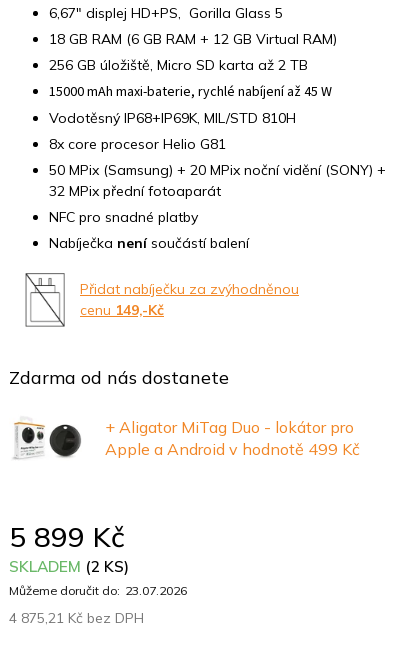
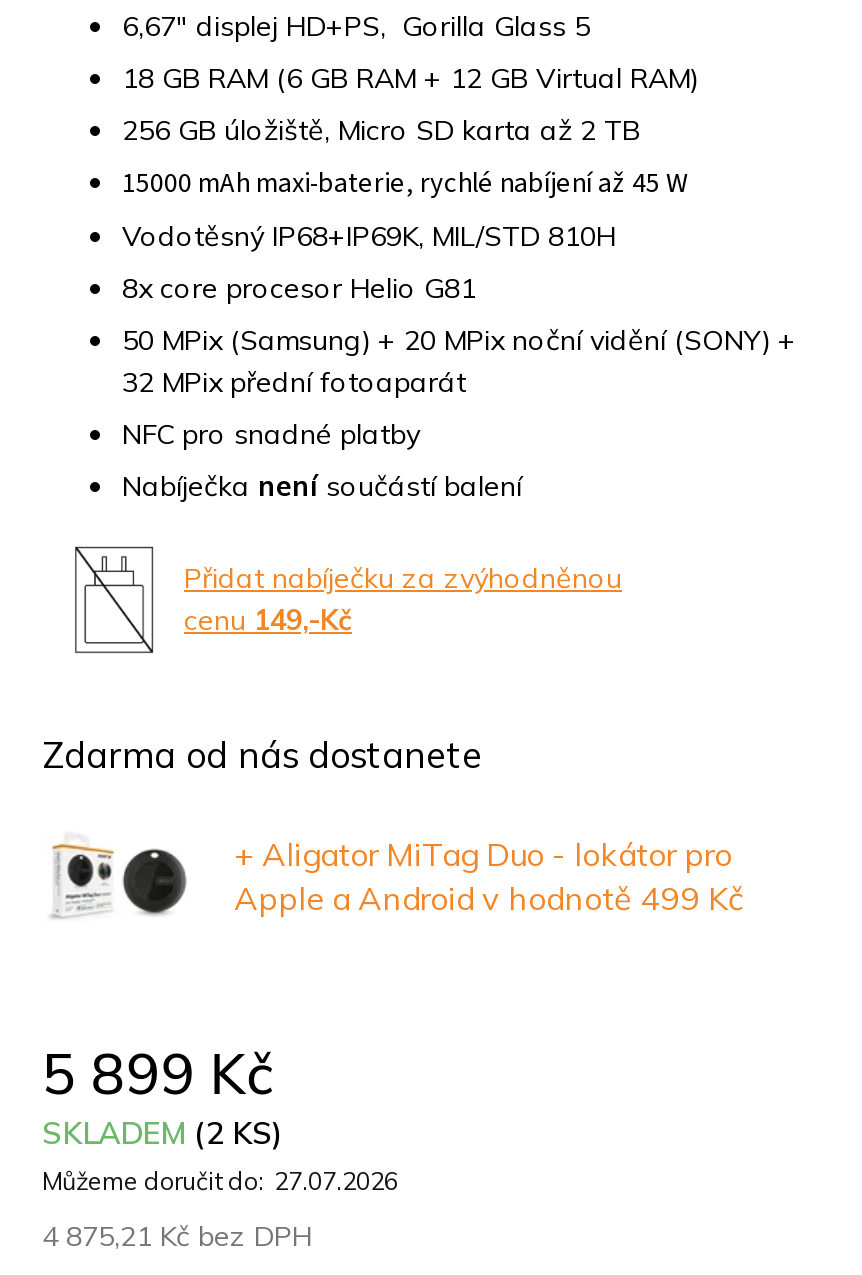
- Můžeme doručit do: 23.07.2026
+ Můžeme doručit do: 27.07.2026
